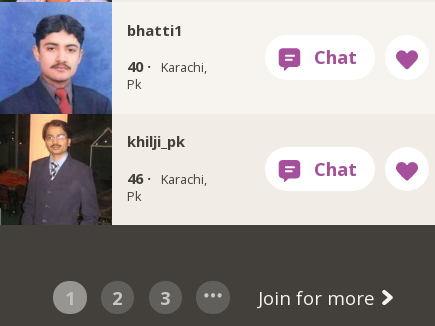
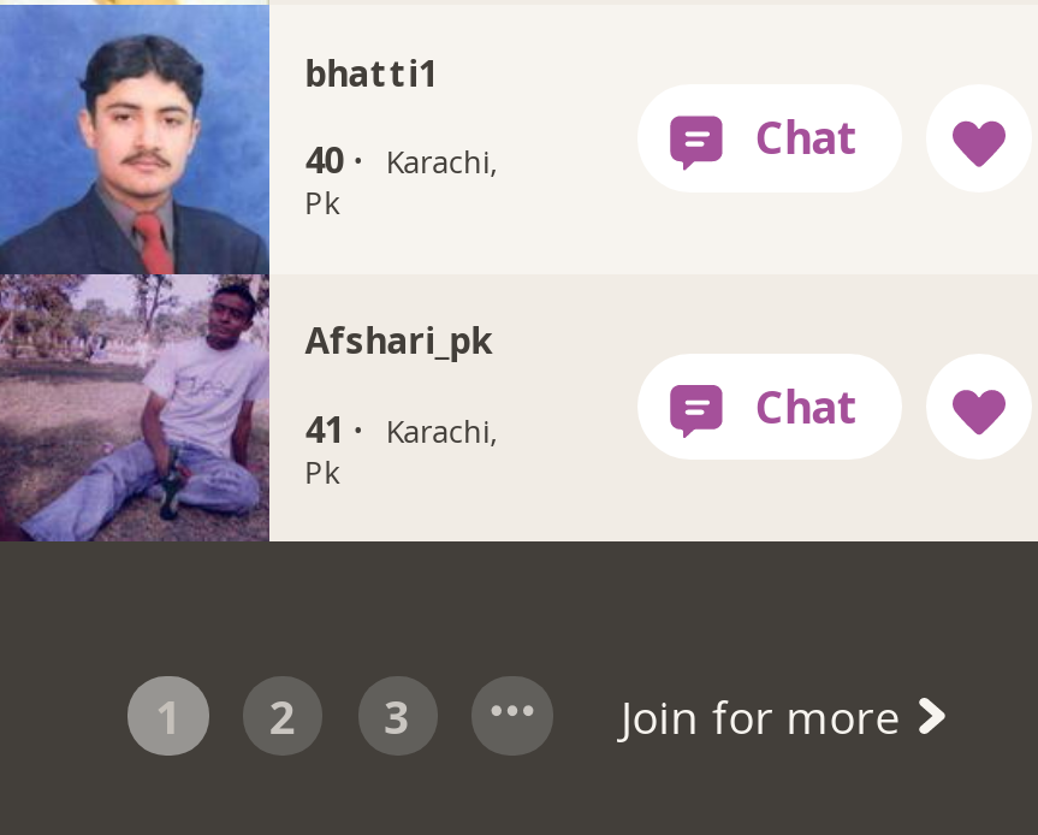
- [image]
- khilji_pk
+ [image]
+ Afshari_pk

- 46 · Karachi,
+ 41 · Karachi,
